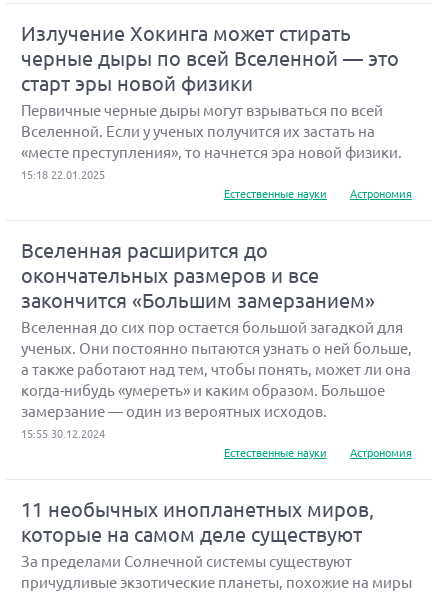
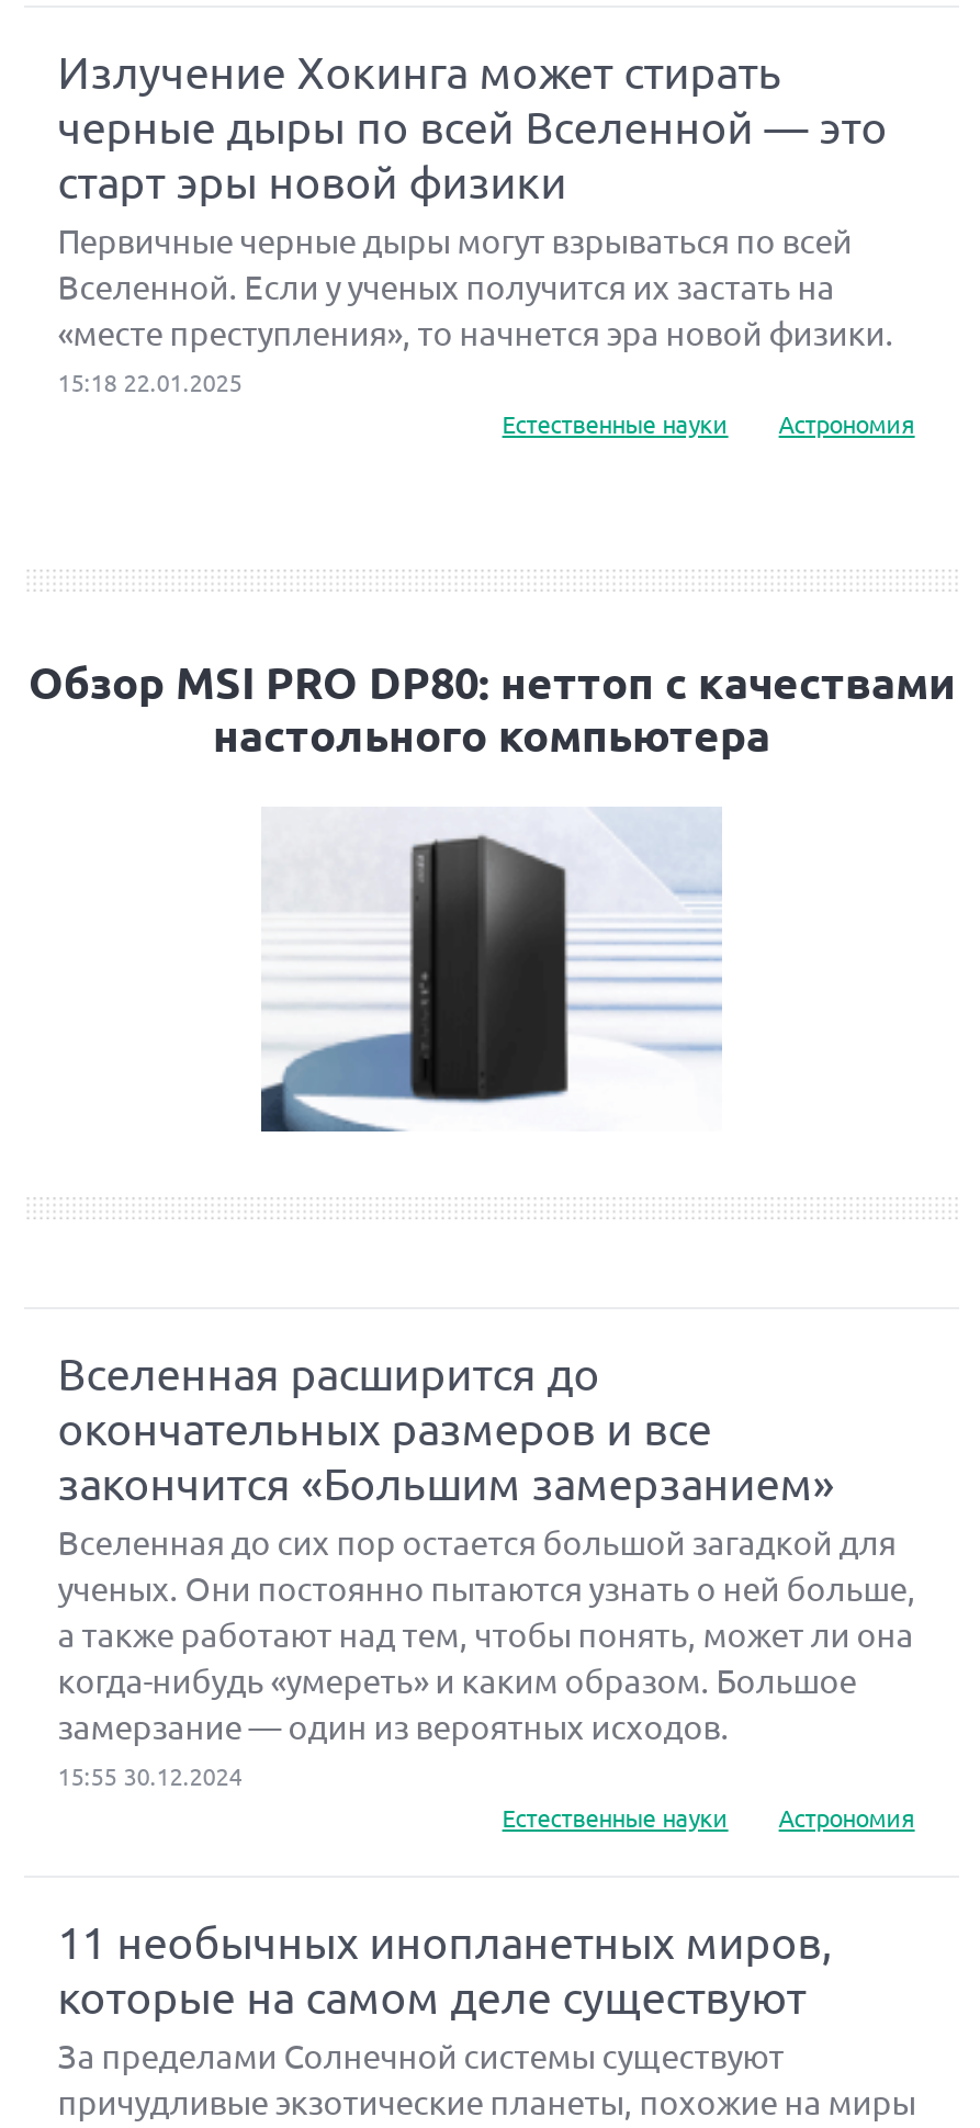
+ Обзор MSI PRO DP80: неттоп с качествами
+ настольного компьютера

+ [image]
